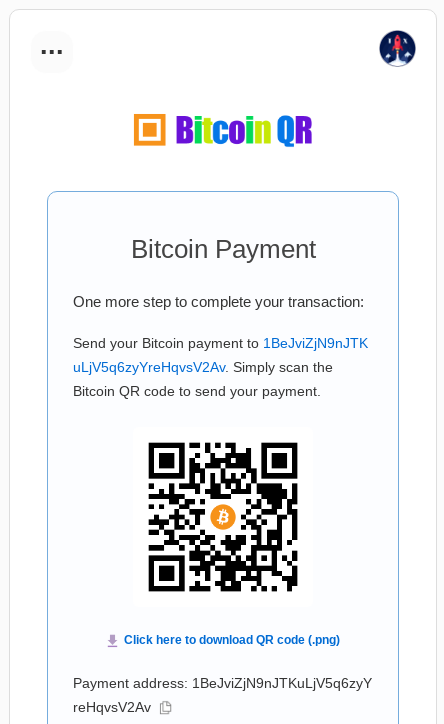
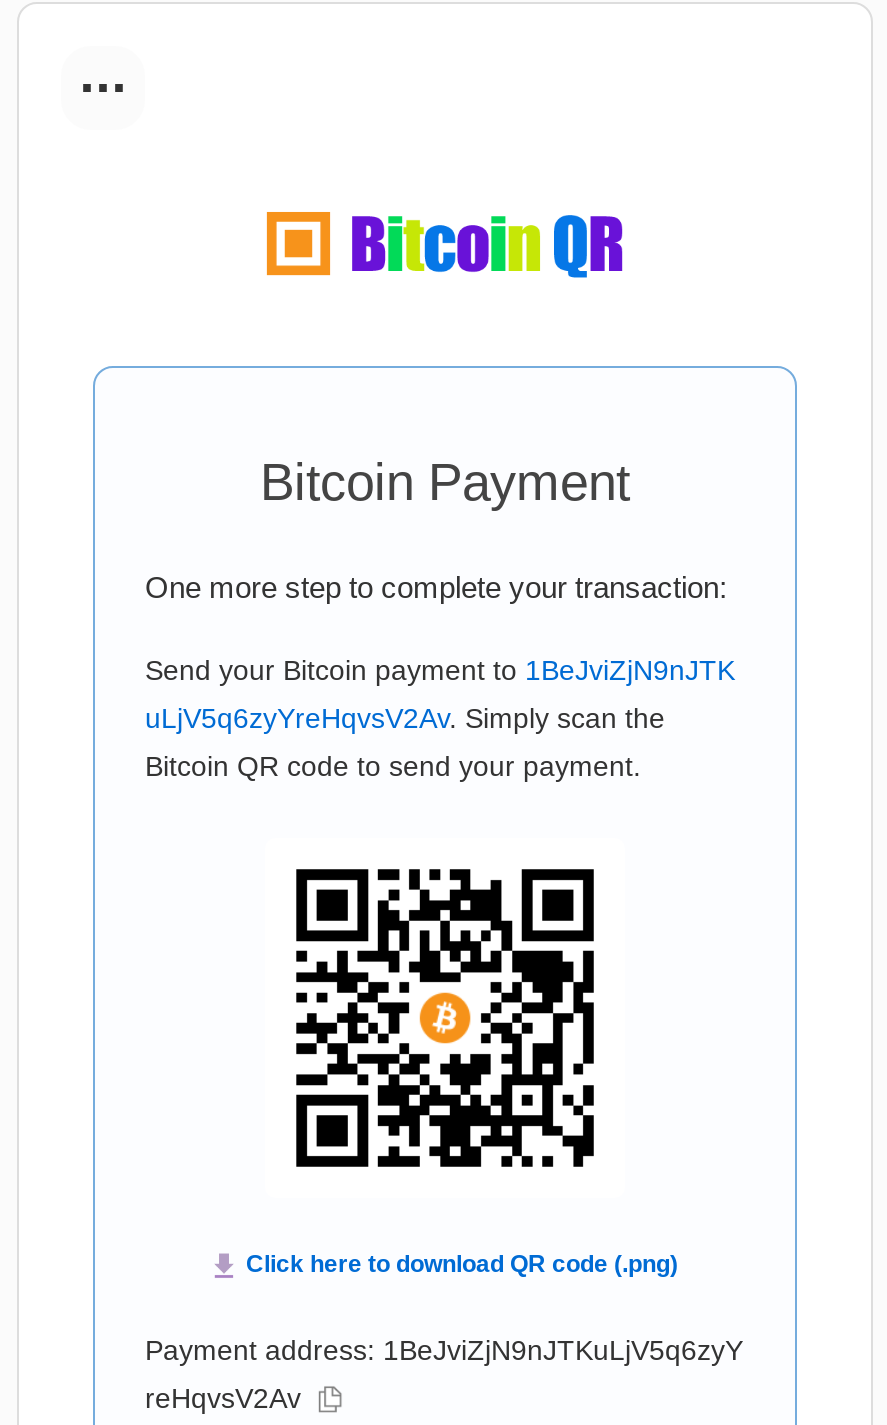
- [image]
